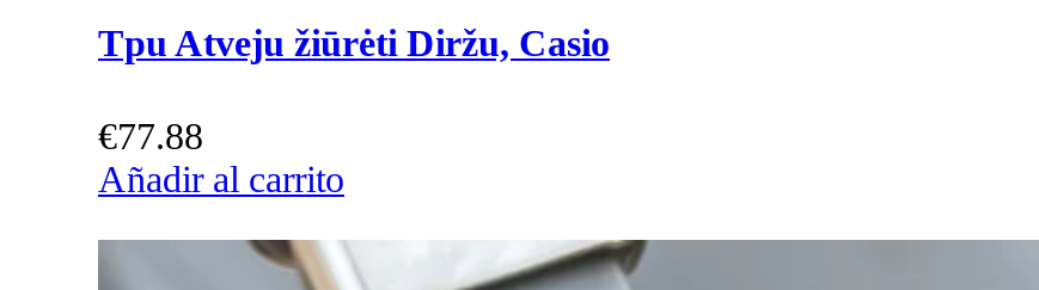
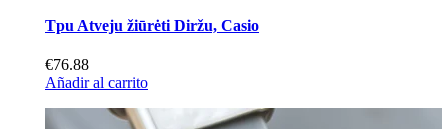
- €77.88
+ €76.88
